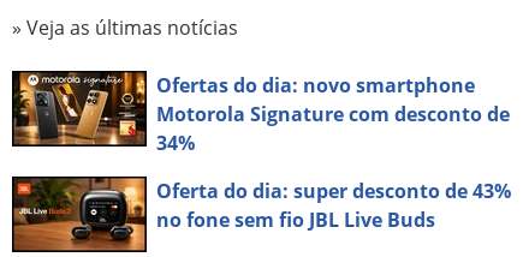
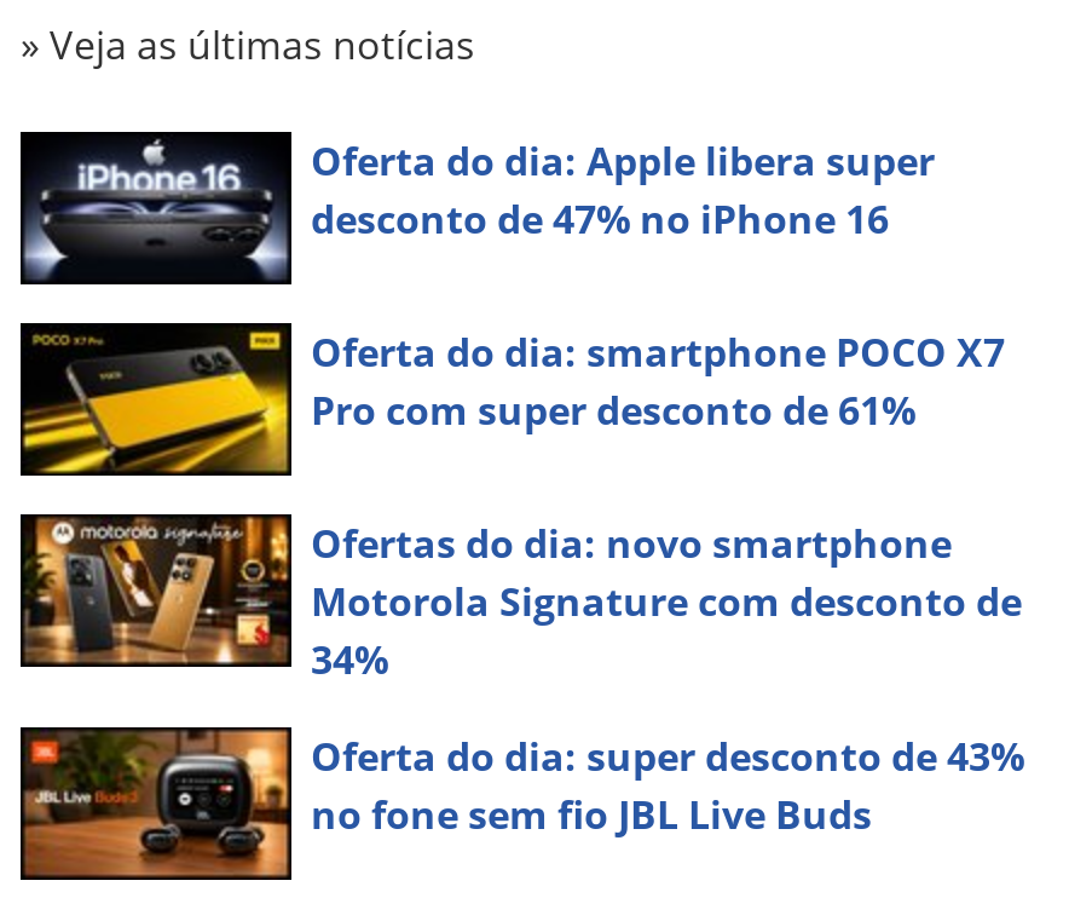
+ [image]

+ [image]
+ Oferta do dia: Apple libera super
+ desconto de 47% no iPhone 16
+ Oferta do dia: smartphone POCO X7
+ Pro com super desconto de 61%
